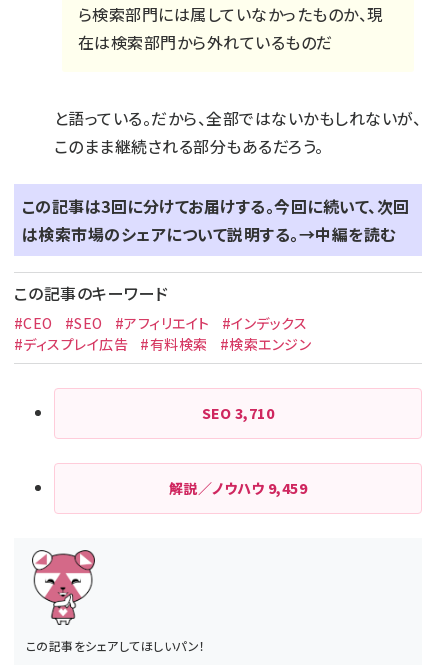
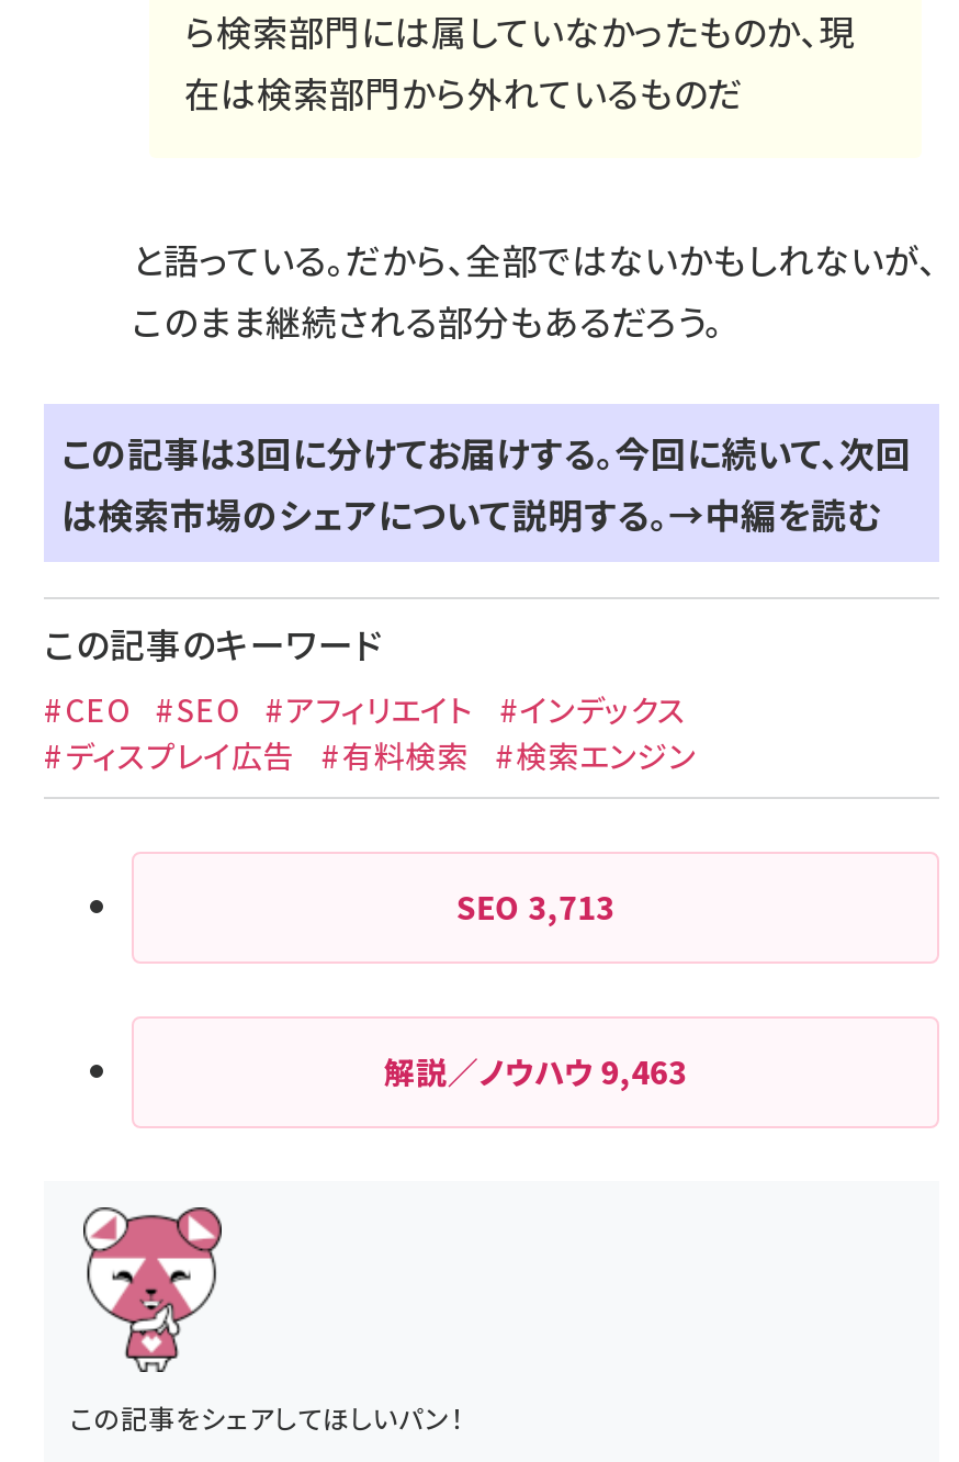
- SEO 3,710
+ SEO 3,713

- 解説／ノウハウ9,459
+ 解説／ノウハウ9,463
